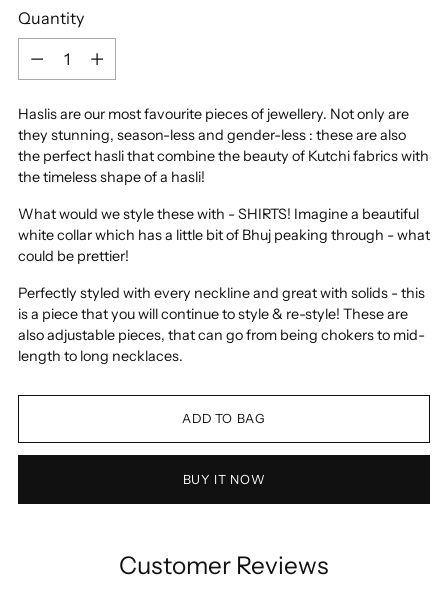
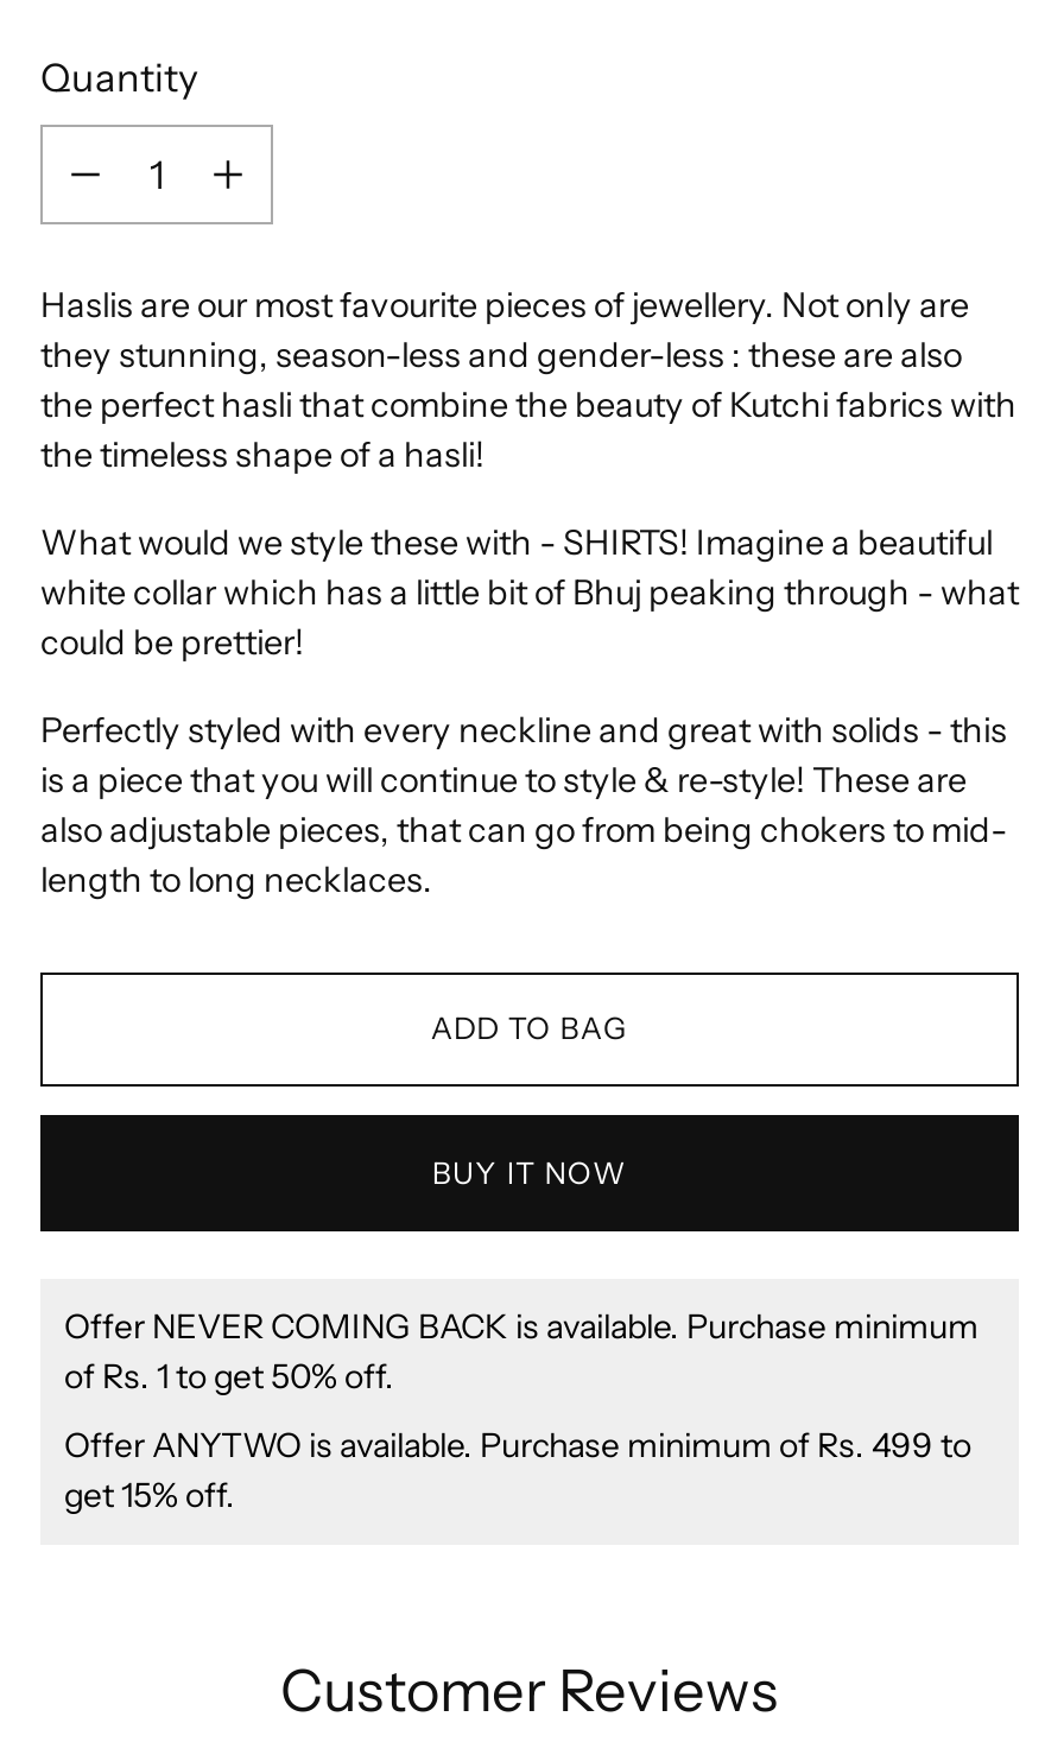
+ Offer NEVER COMING BACK is available. Purchase minimum
+ of Rs. 1 to get 50% off.
+ Offer ANYTWO is available. Purchase minimum of Rs. 499 to
+ get 15% off.
